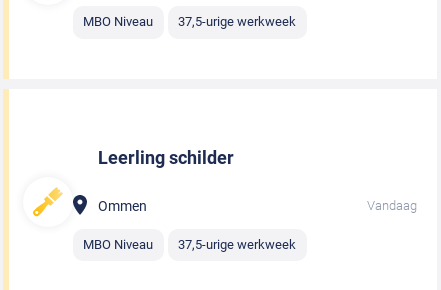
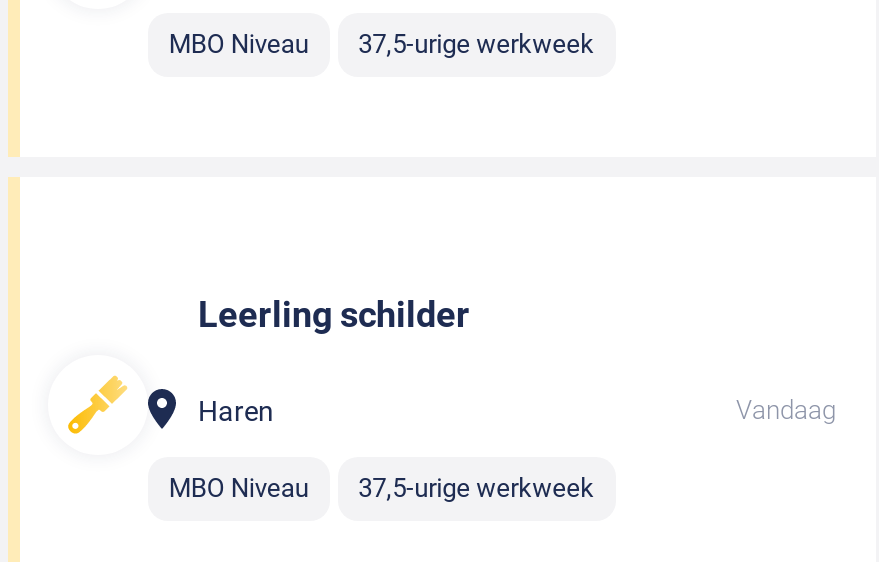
- Ommen
+ Haren
